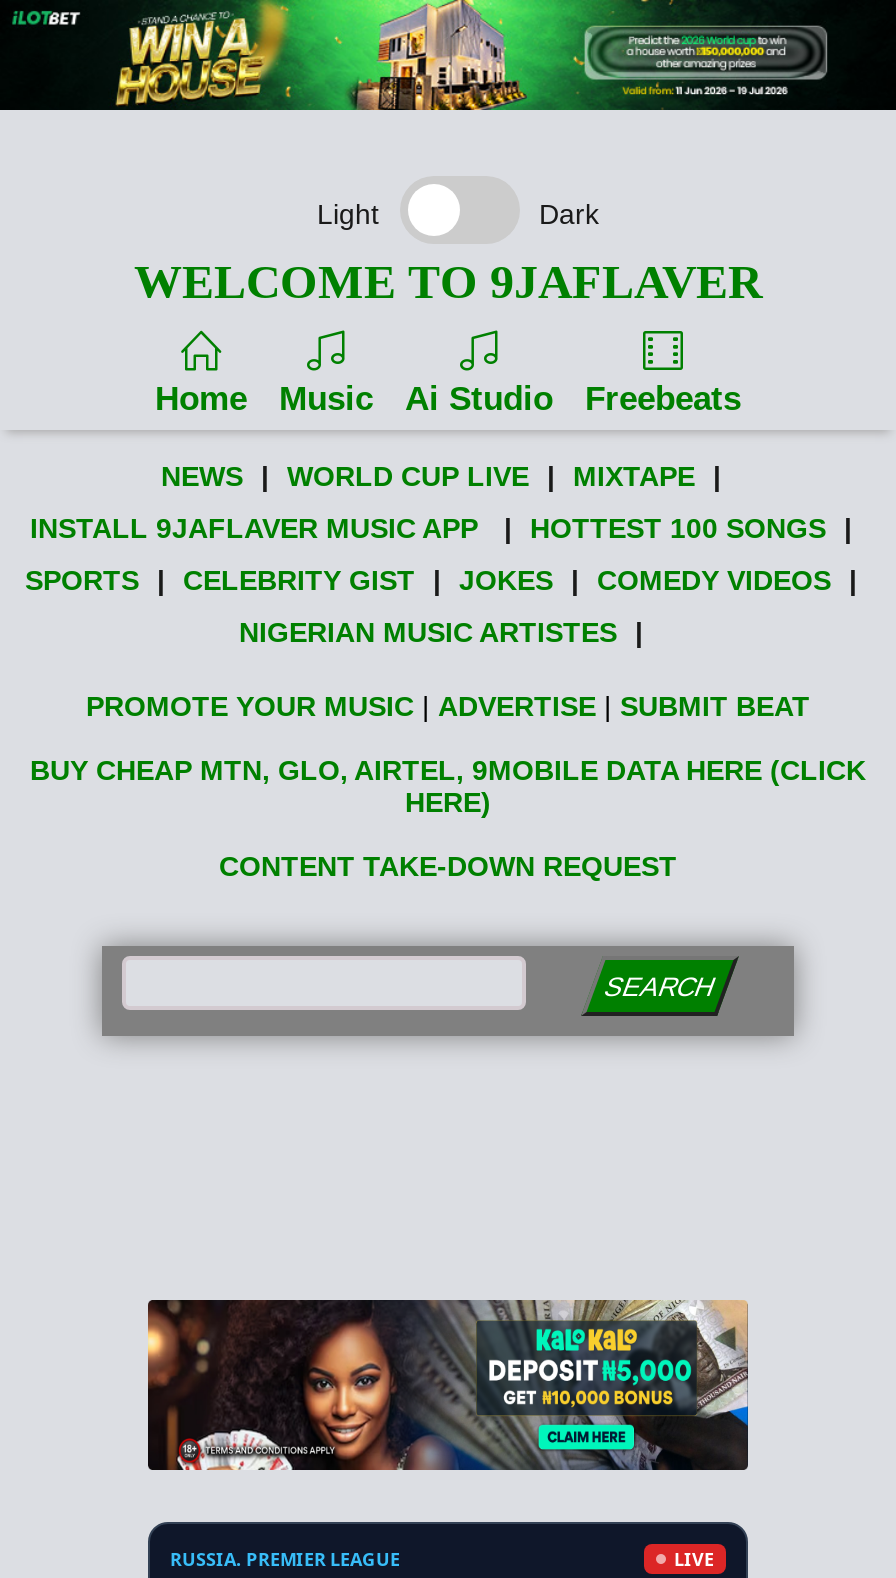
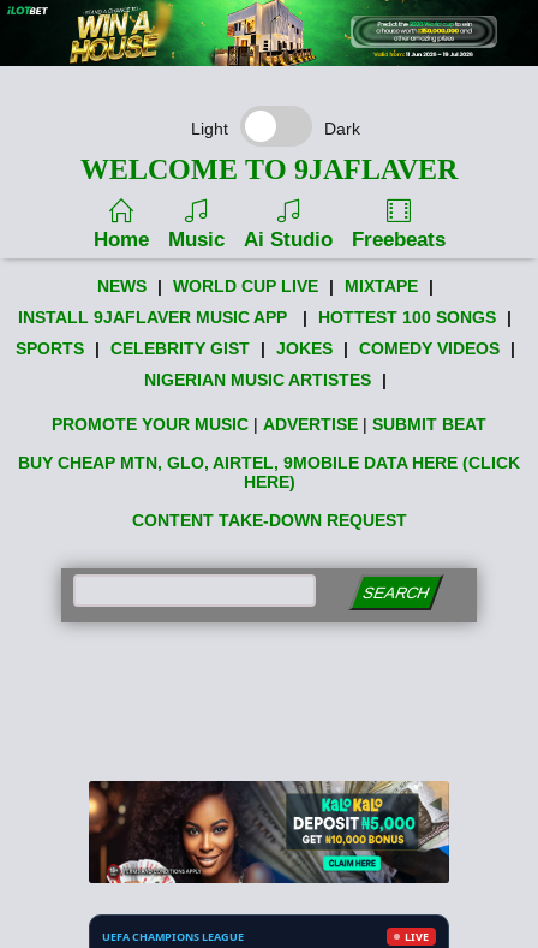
- RUSSIA. PREMIER LEAGUE
+ UEFA CHAMPIONS LEAGUE
